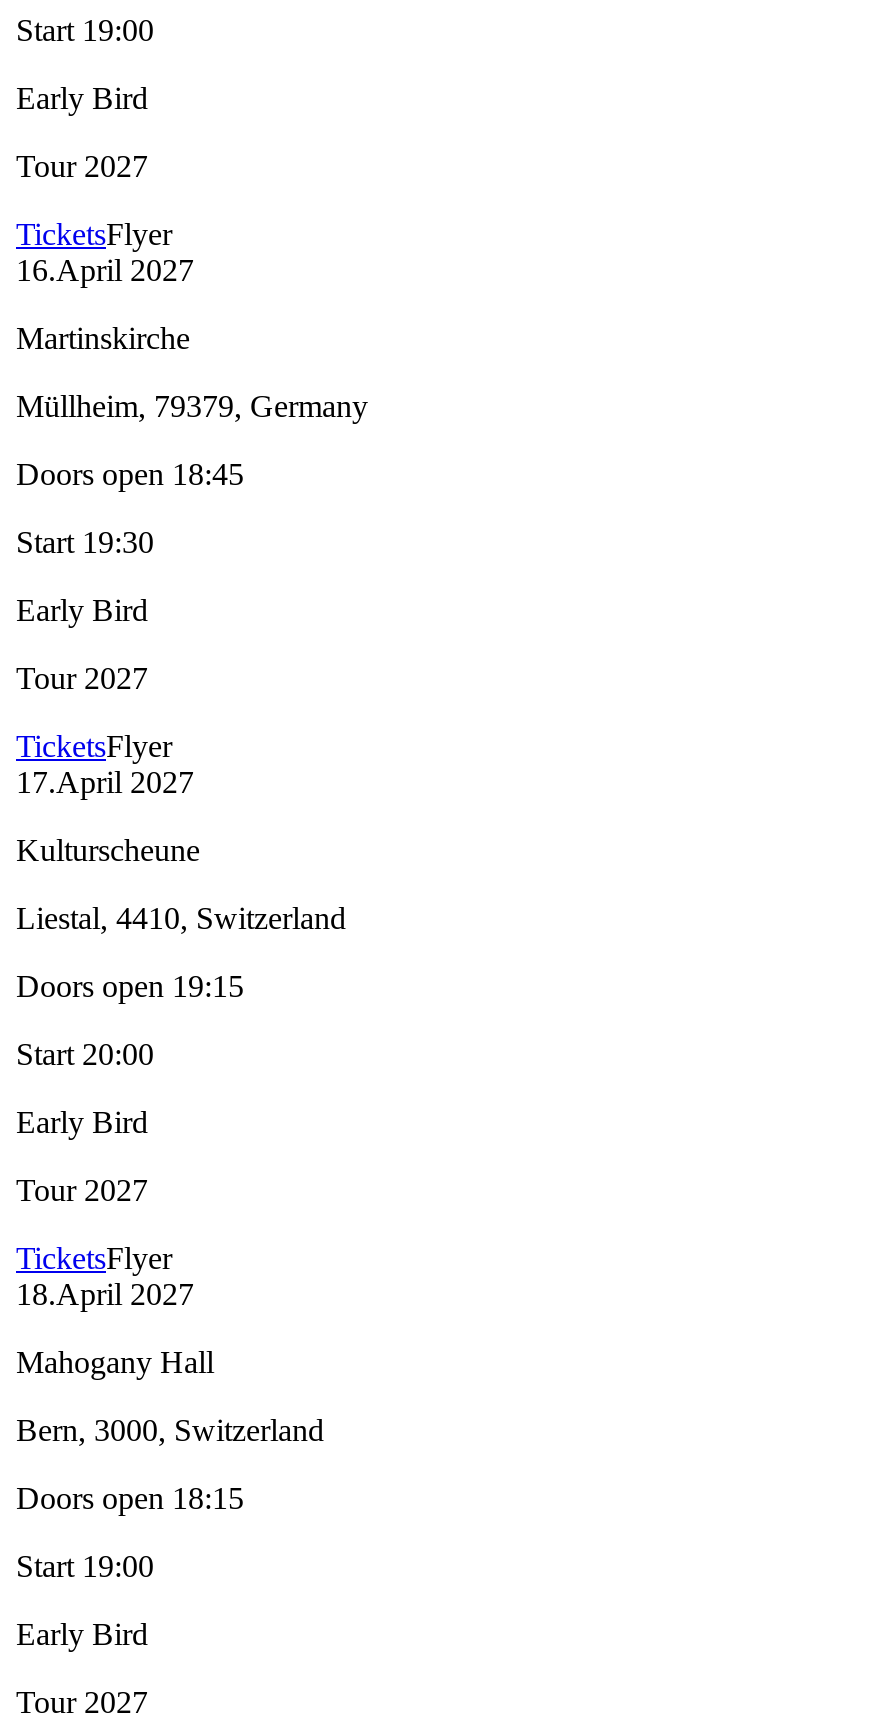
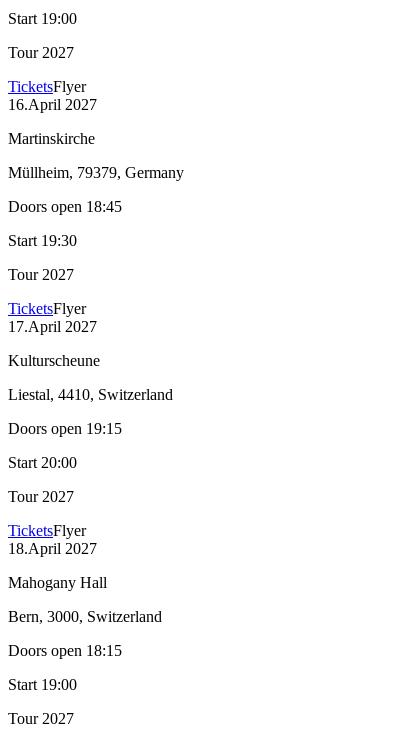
- Early Bird

- Early Bird

- Early Bird

- Early Bird
